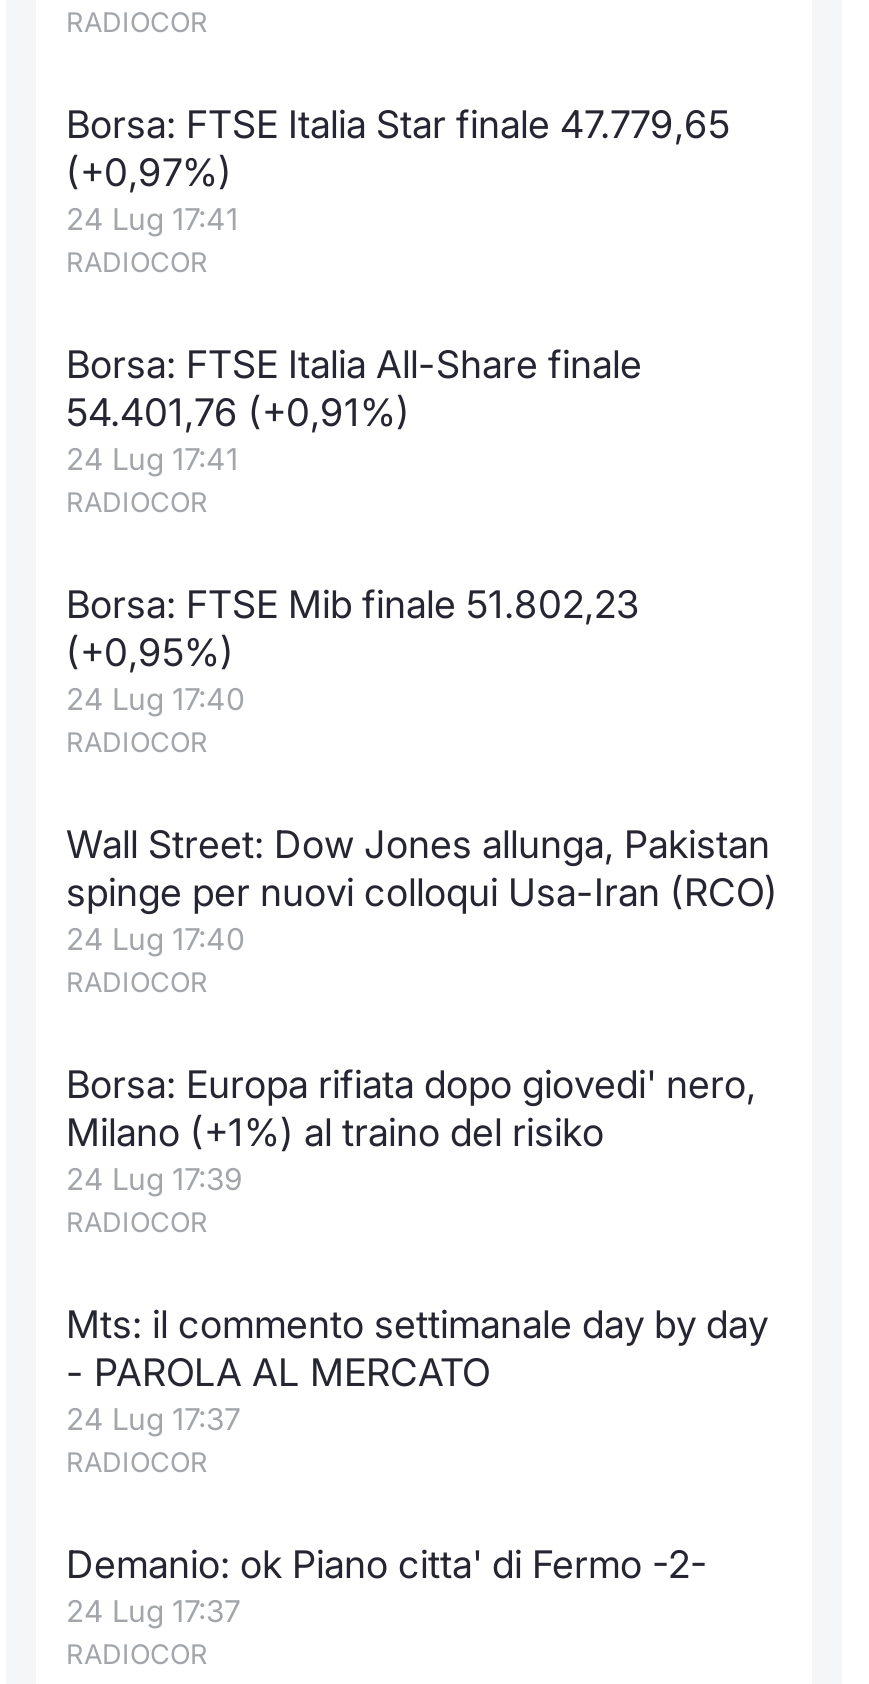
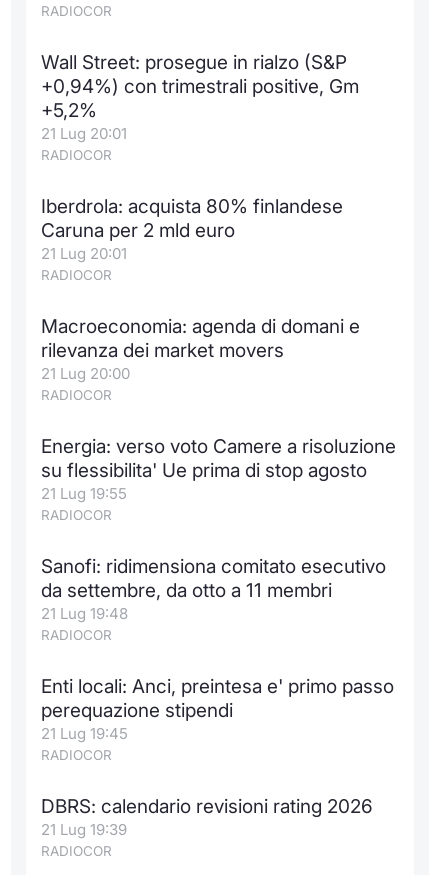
- Borsa: FTSE Italia Star finale 47.779,65
- (+0,97%)
- 24 Lug 17:41
+ Wall Street: prosegue in rialzo (S&P
+ +0,94%) con trimestrali positive, Gm
+ +5,2%
+ 21 Lug 20:01

- Borsa: FTSE Italia All-Share finale
- 54.401,76 (+0,91%)
- 24 Lug 17:41
+ Iberdrola: acquista 80% finlandese
+ Caruna per 2 mld euro
+ 21 Lug 20:01

- Borsa: FTSE Mib finale 51.802,23
- (+0,95%)
- 24 Lug 17:40
+ Macroeconomia: agenda di domani e
+ rilevanza dei market movers
+ 21 Lug 20:00

- Wall Street: Dow Jones allunga, Pakistan
- spinge per nuovi colloqui Usa-Iran (RCO)
- 24 Lug 17:40
+ Energia: verso voto Camere a risoluzione
+ su flessibilita' Ue prima di stop agosto
+ 21 Lug 19:55

- Borsa: Europa rifiata dopo giovedi' nero,
- Milano (+1%) al traino del risiko
- 24 Lug 17:39
+ Sanofi: ridimensiona comitato esecutivo
+ da settembre, da otto a 11 membri
+ 21 Lug 19:48

- Mts: il commento settimanale day by day
- - PAROLA AL MERCATO
- 24 Lug 17:37
+ Enti locali: Anci, preintesa e' primo passo
+ perequazione stipendi
+ 21 Lug 19:45

- Demanio: ok Piano citta' di Fermo -2-
- 24 Lug 17:37
+ DBRS: calendario revisioni rating 2026
+ 21 Lug 19:39
